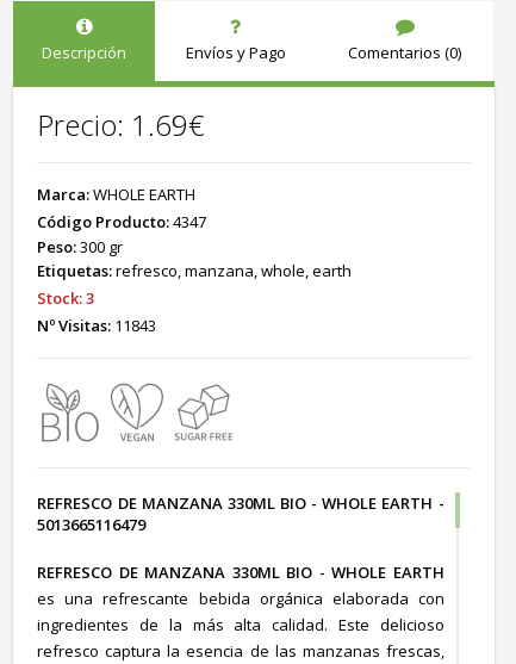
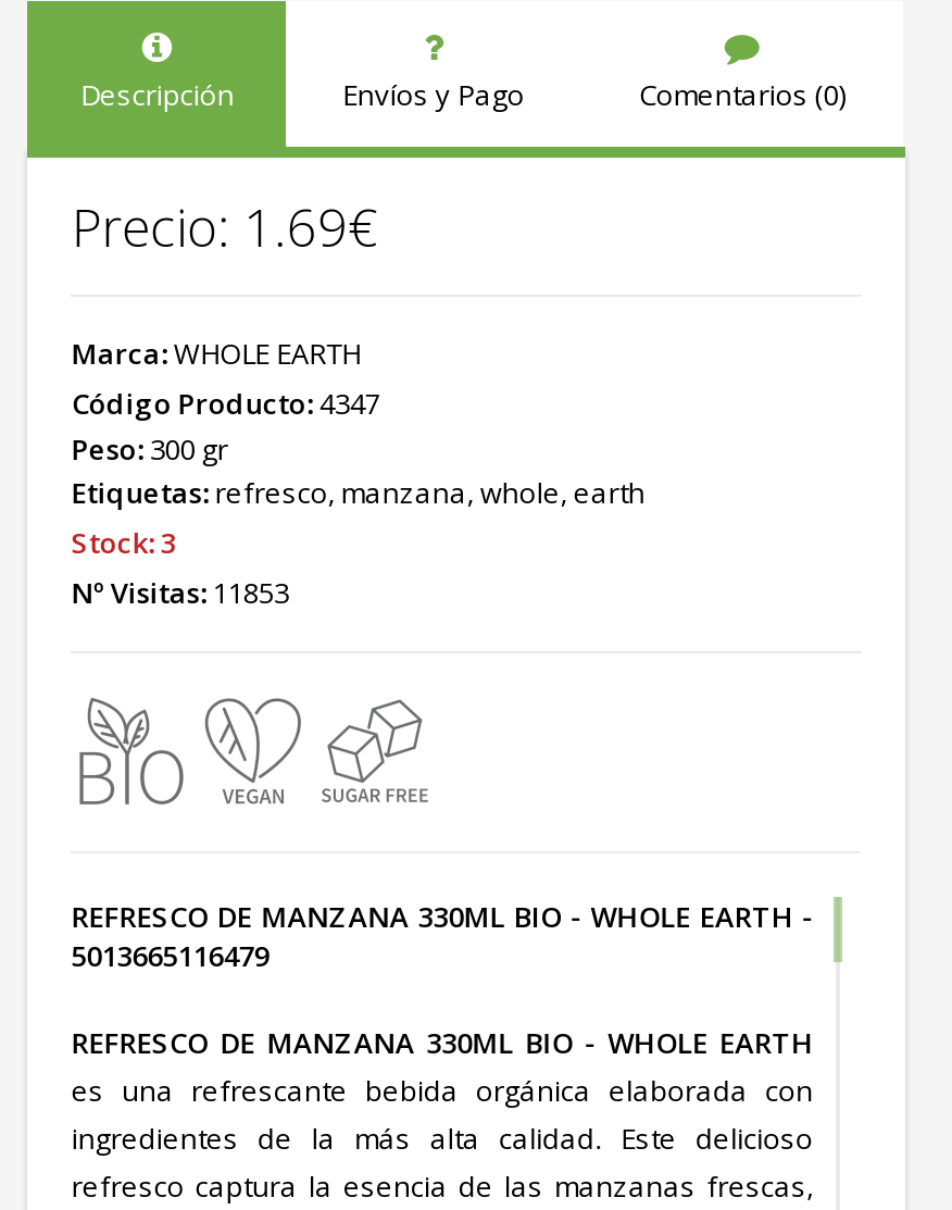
- Nº Visitas: 11843
+ Nº Visitas: 11853
